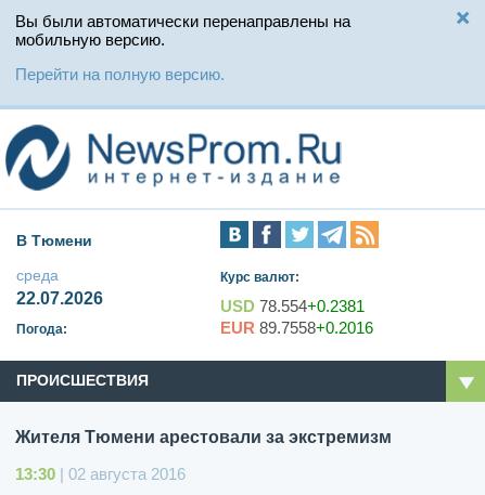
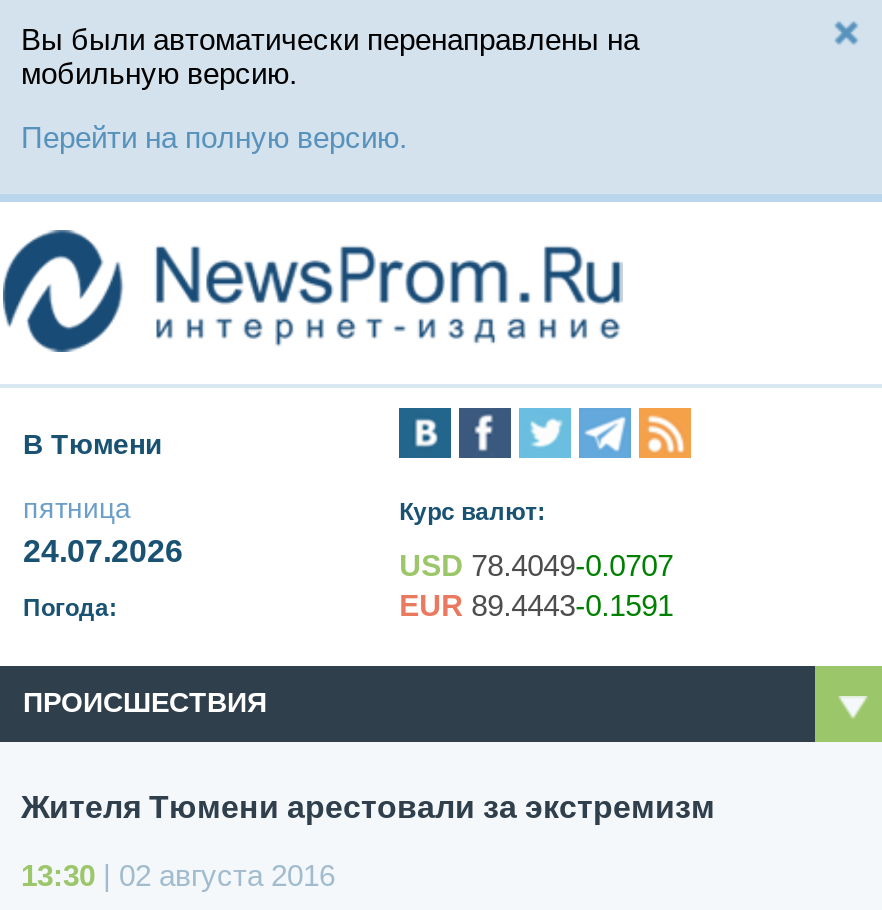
- среда
- 22.07.2026
+ пятница
+ 24.07.2026

- USD 78.554+0.2381
+ USD 78.4049-0.0707

- EUR 89.7558+0.2016
+ EUR 89.4443-0.1591
